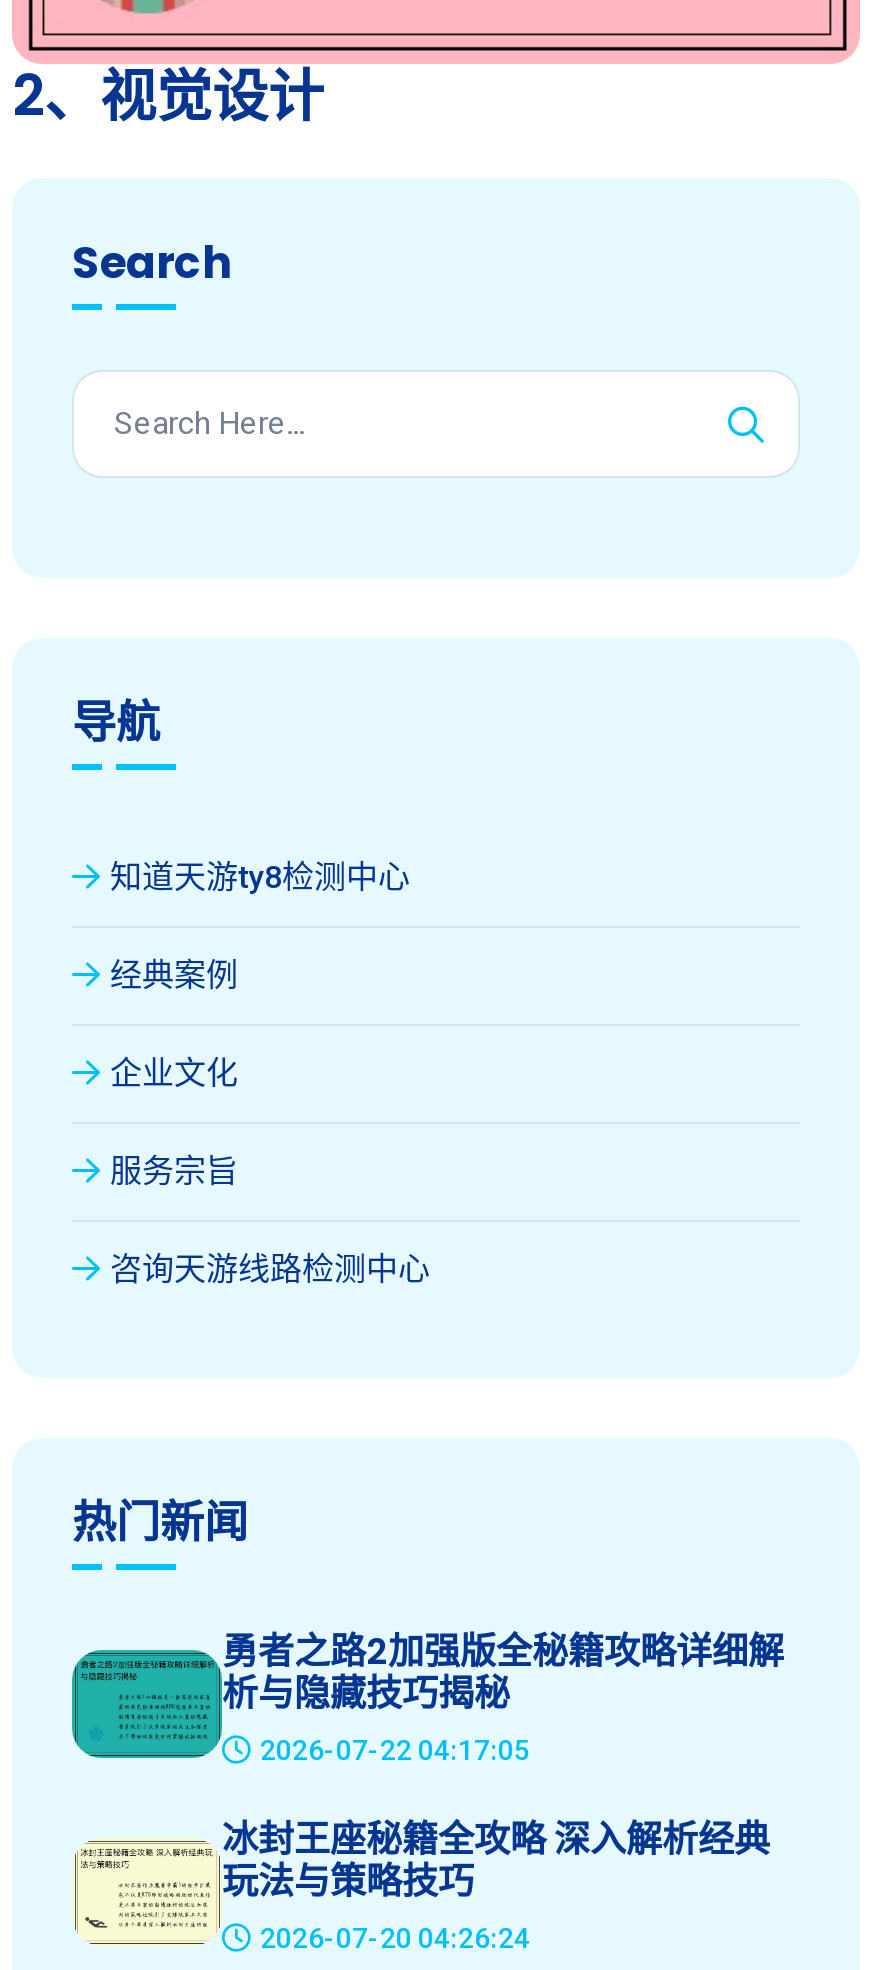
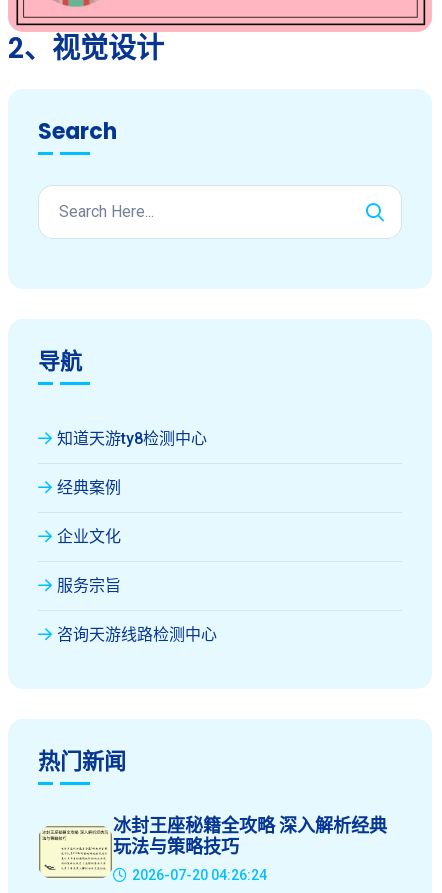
- [image]
- 勇者之路2加强版全秘籍攻略详细解
- 析与隐藏技巧揭秘
- 2026-07-22 04:17:05
